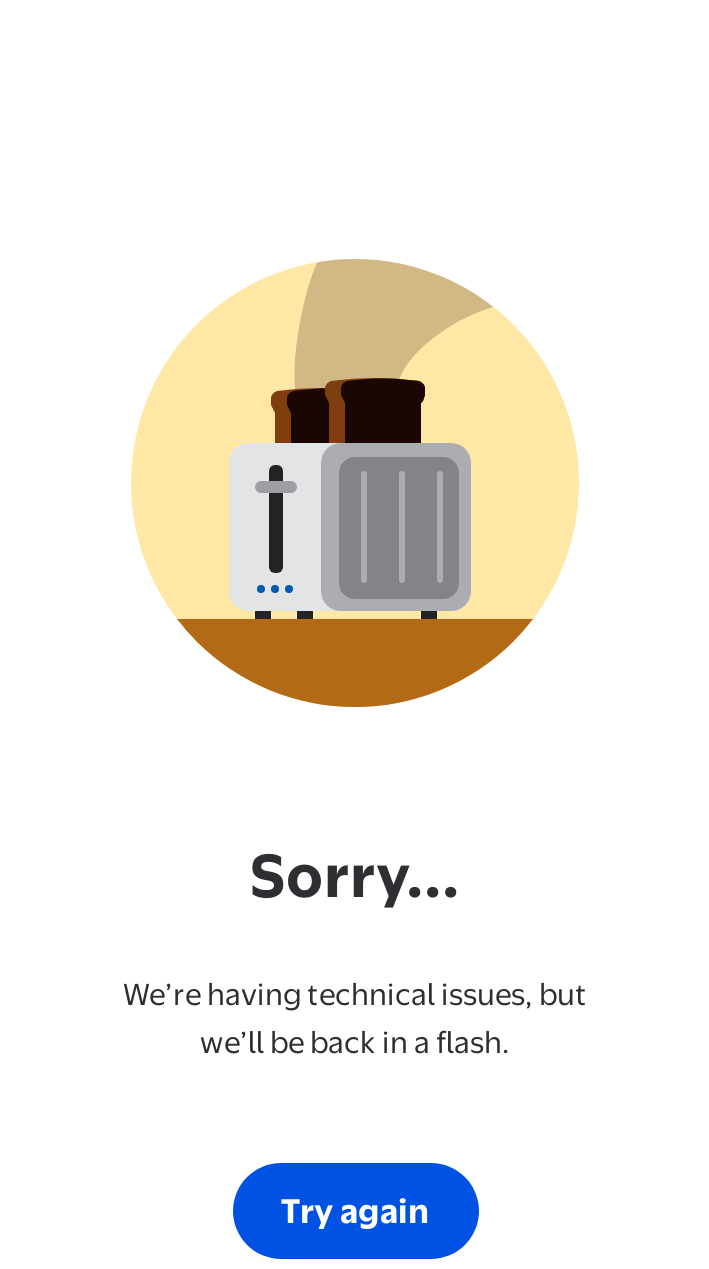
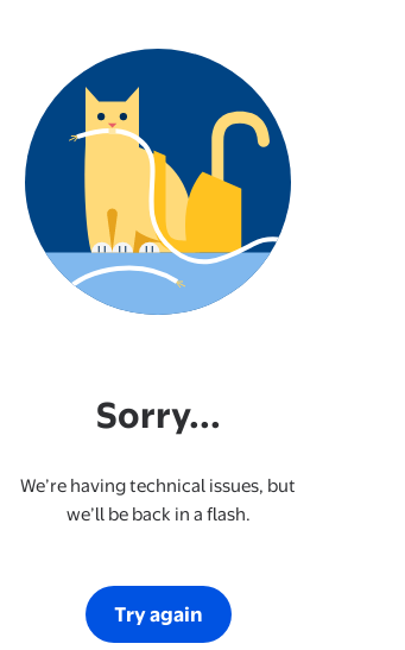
- [image]
+ [image]
